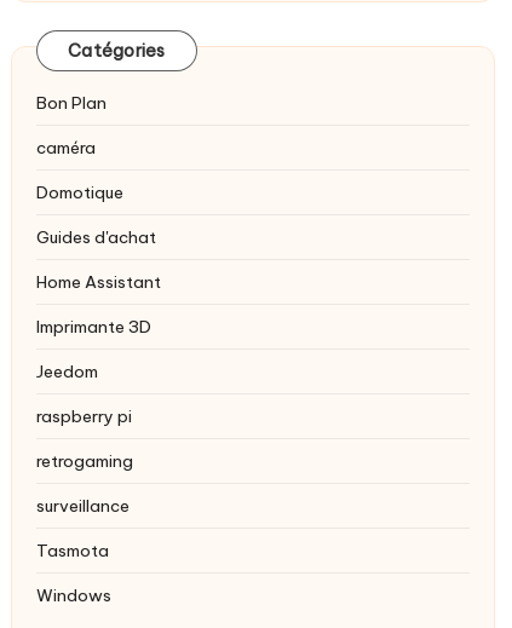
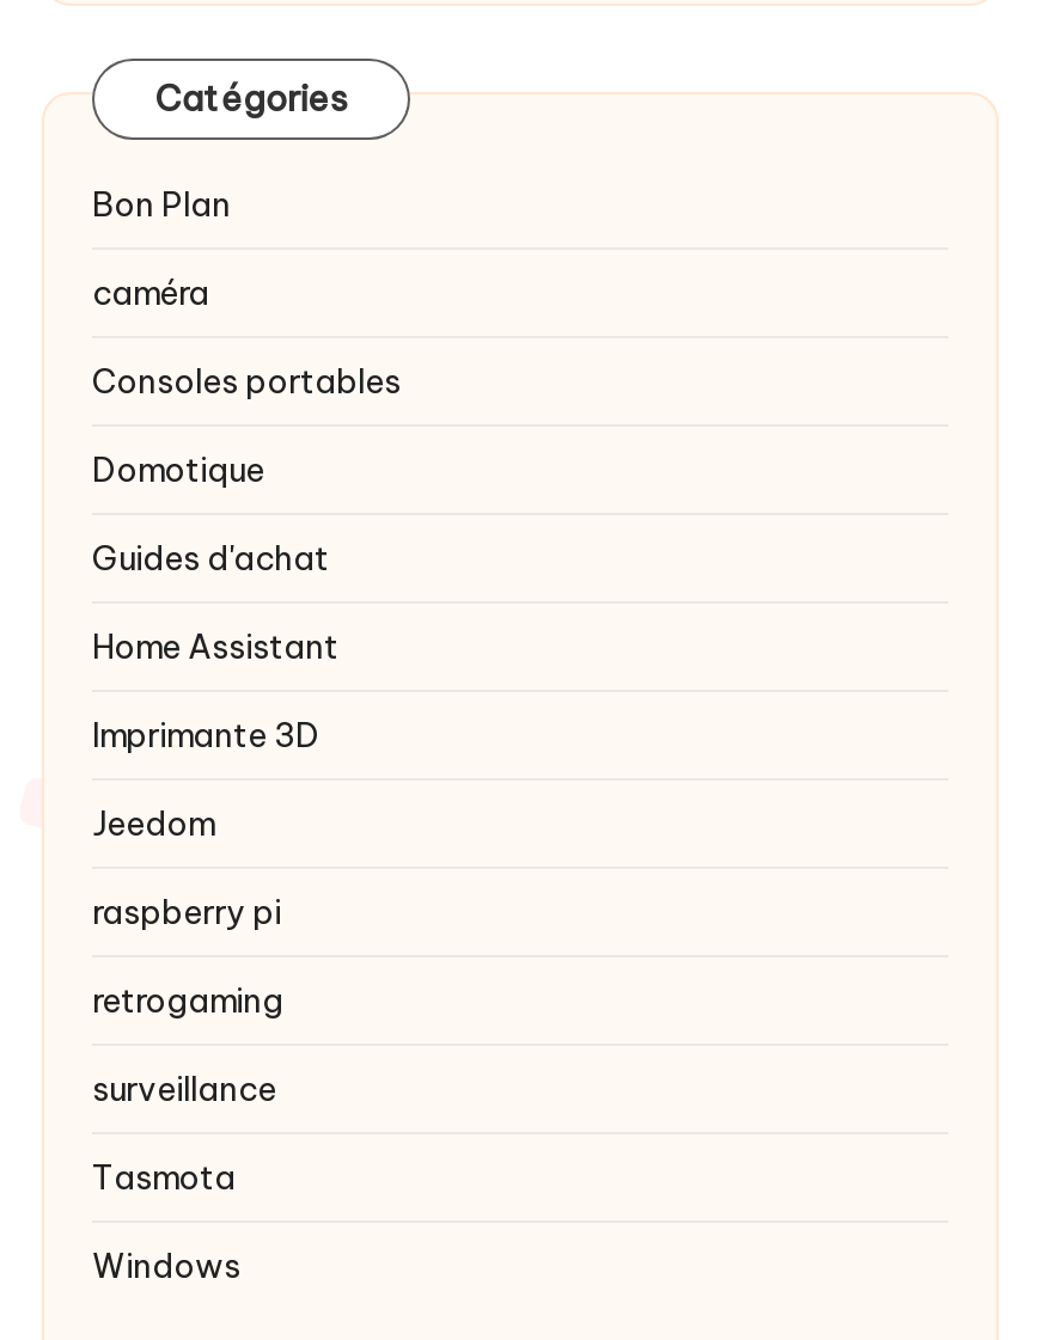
+ Consoles portables
